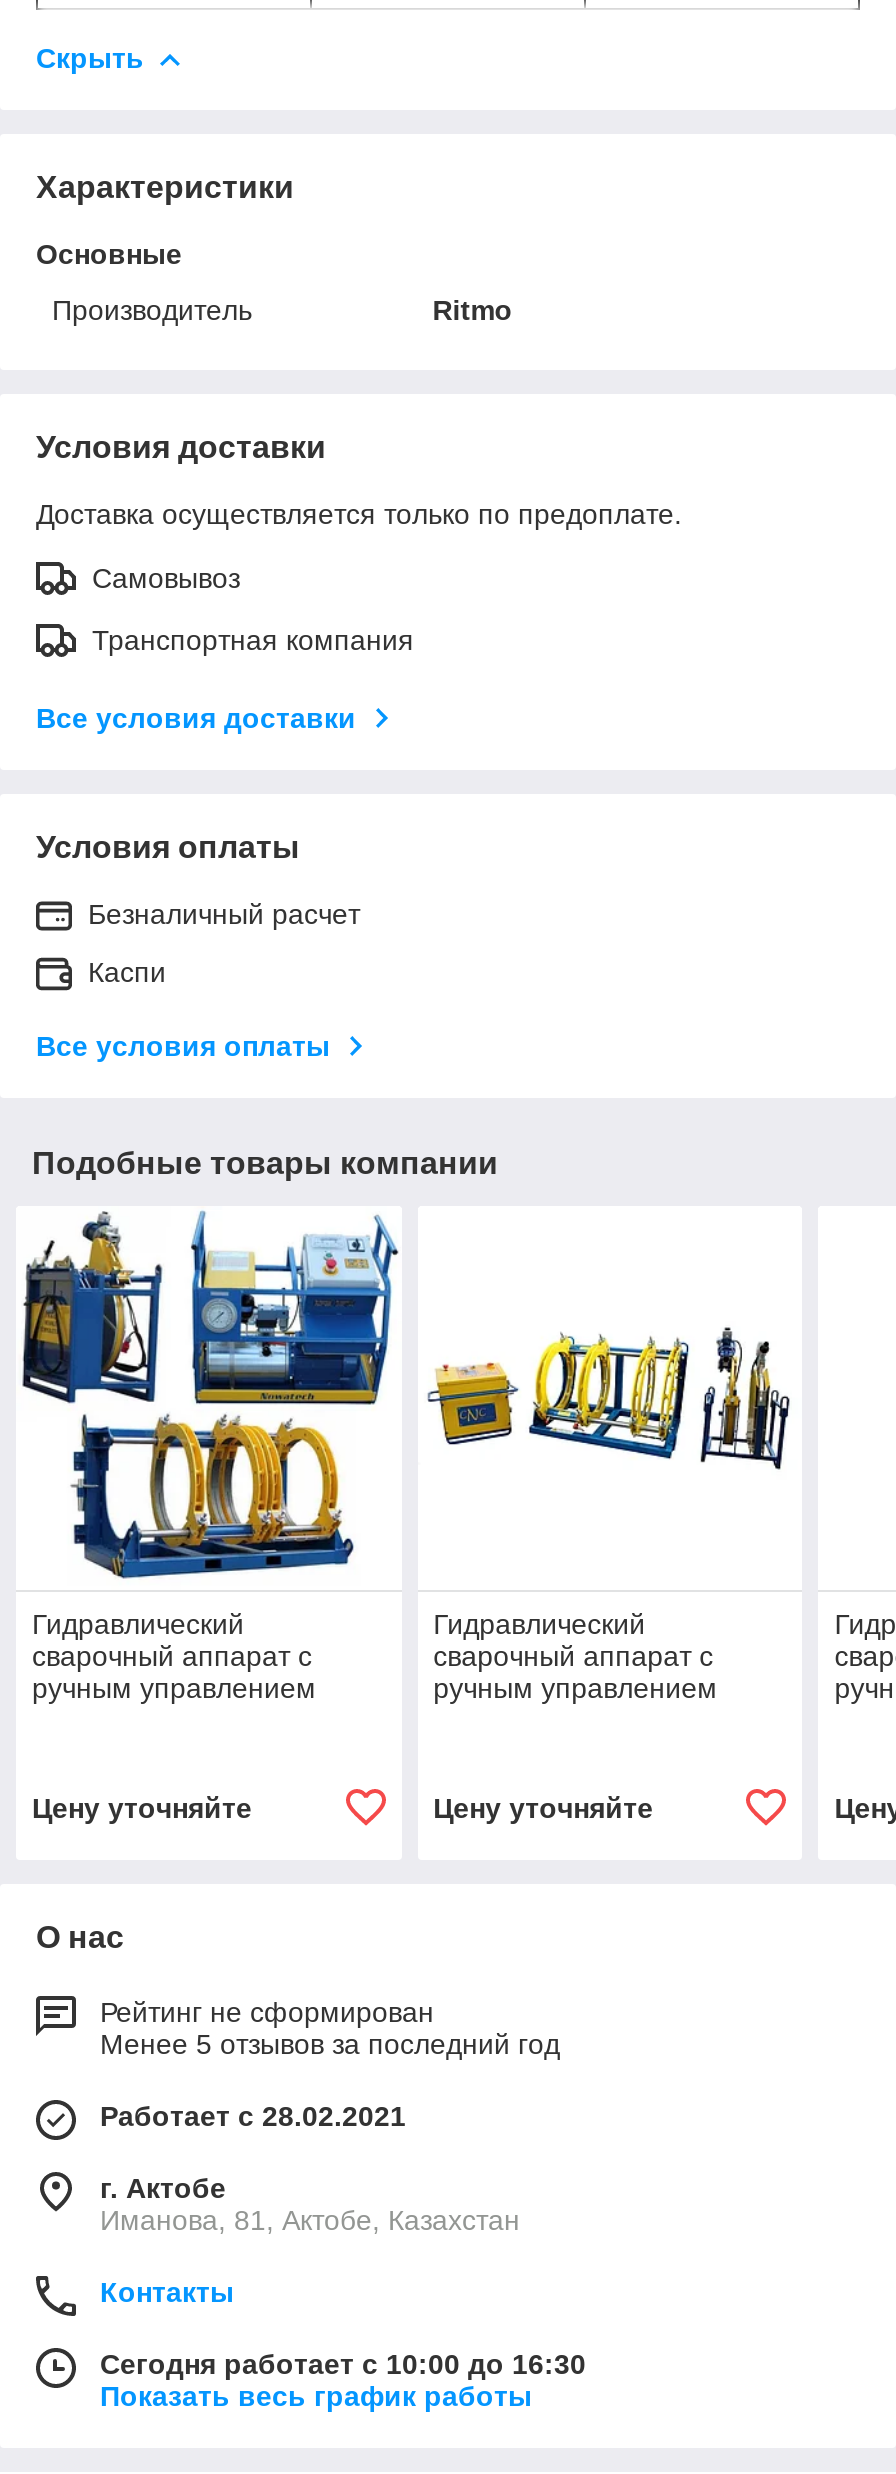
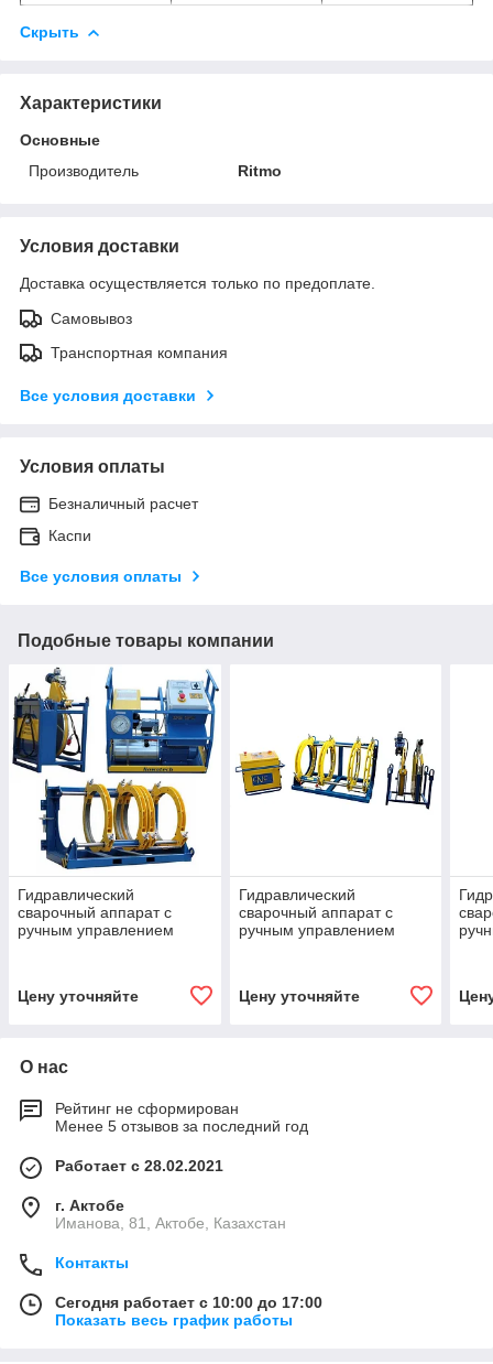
- Сегодня работает с 10:00 до 16:30
+ Сегодня работает с 10:00 до 17:00
